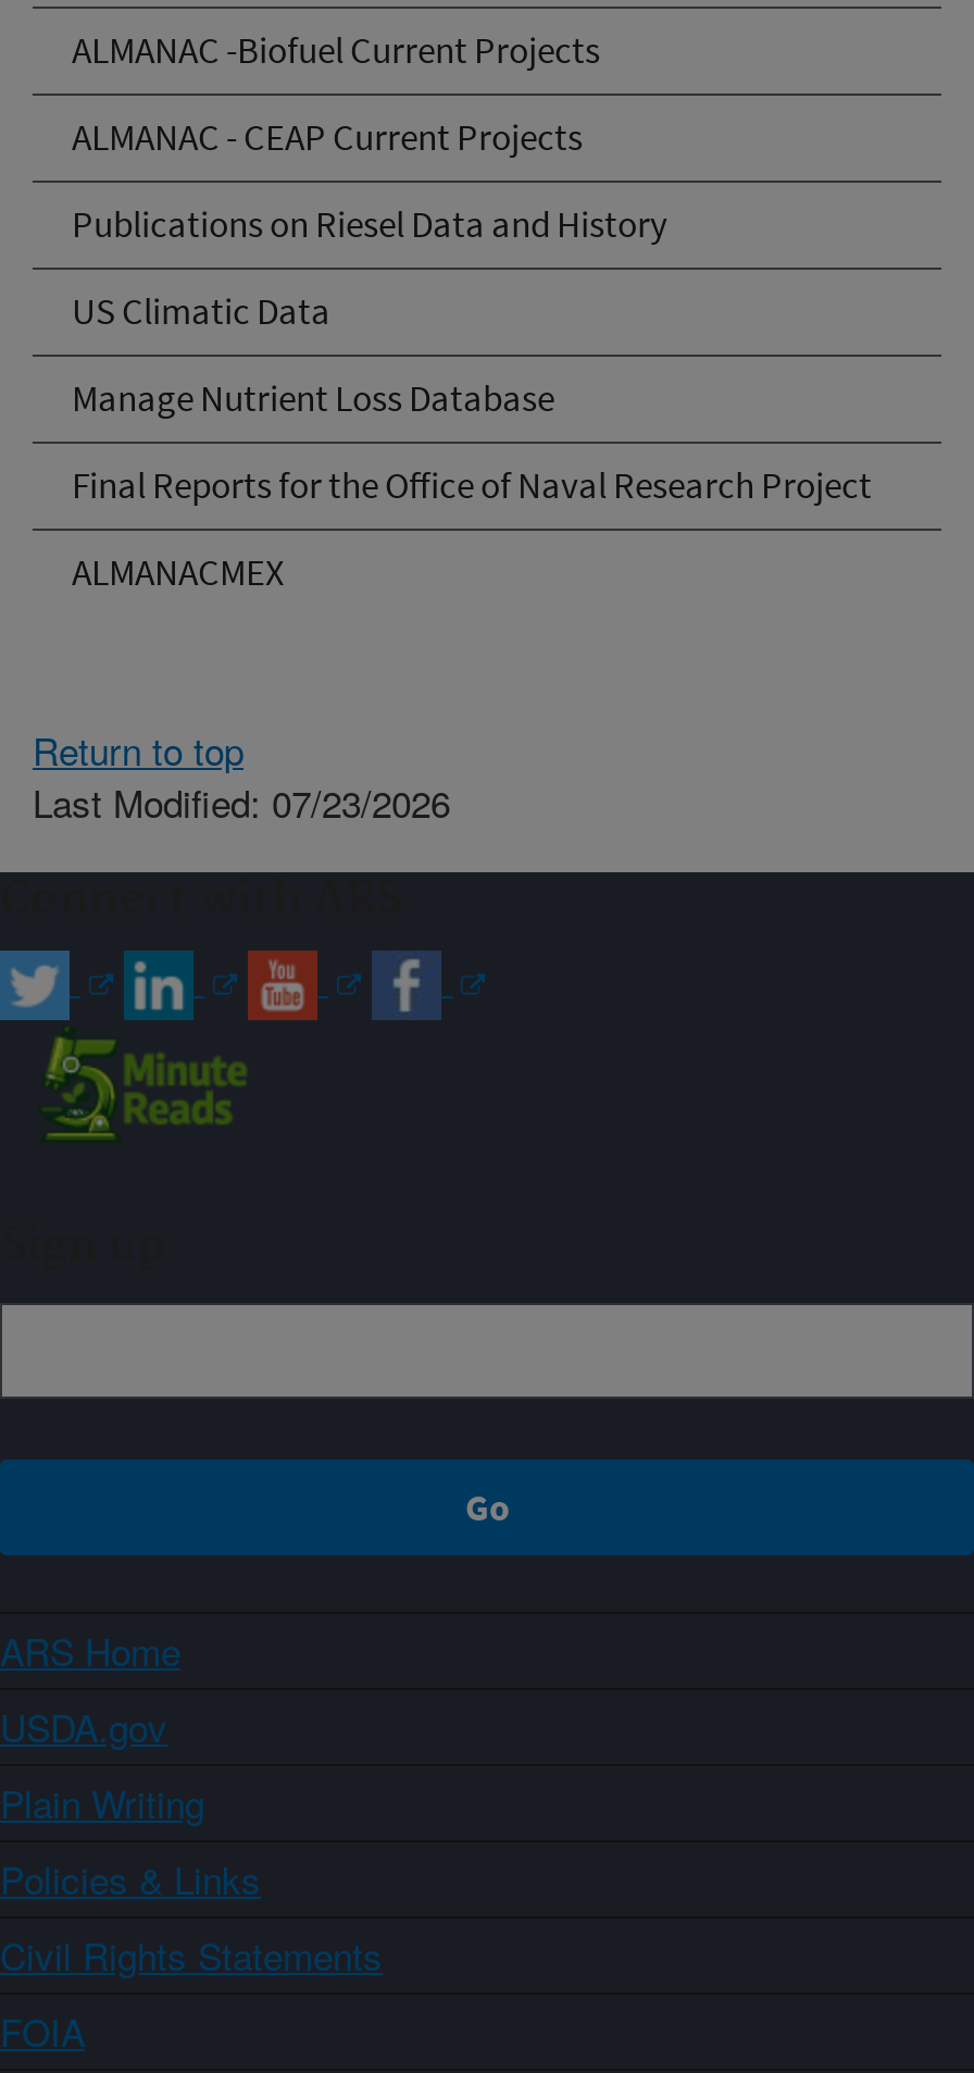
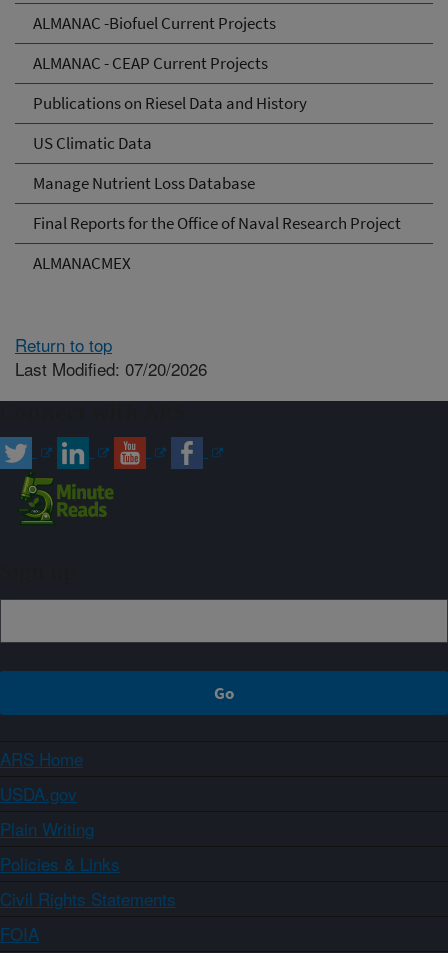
- Last Modified: 07/23/2026
+ Last Modified: 07/20/2026
